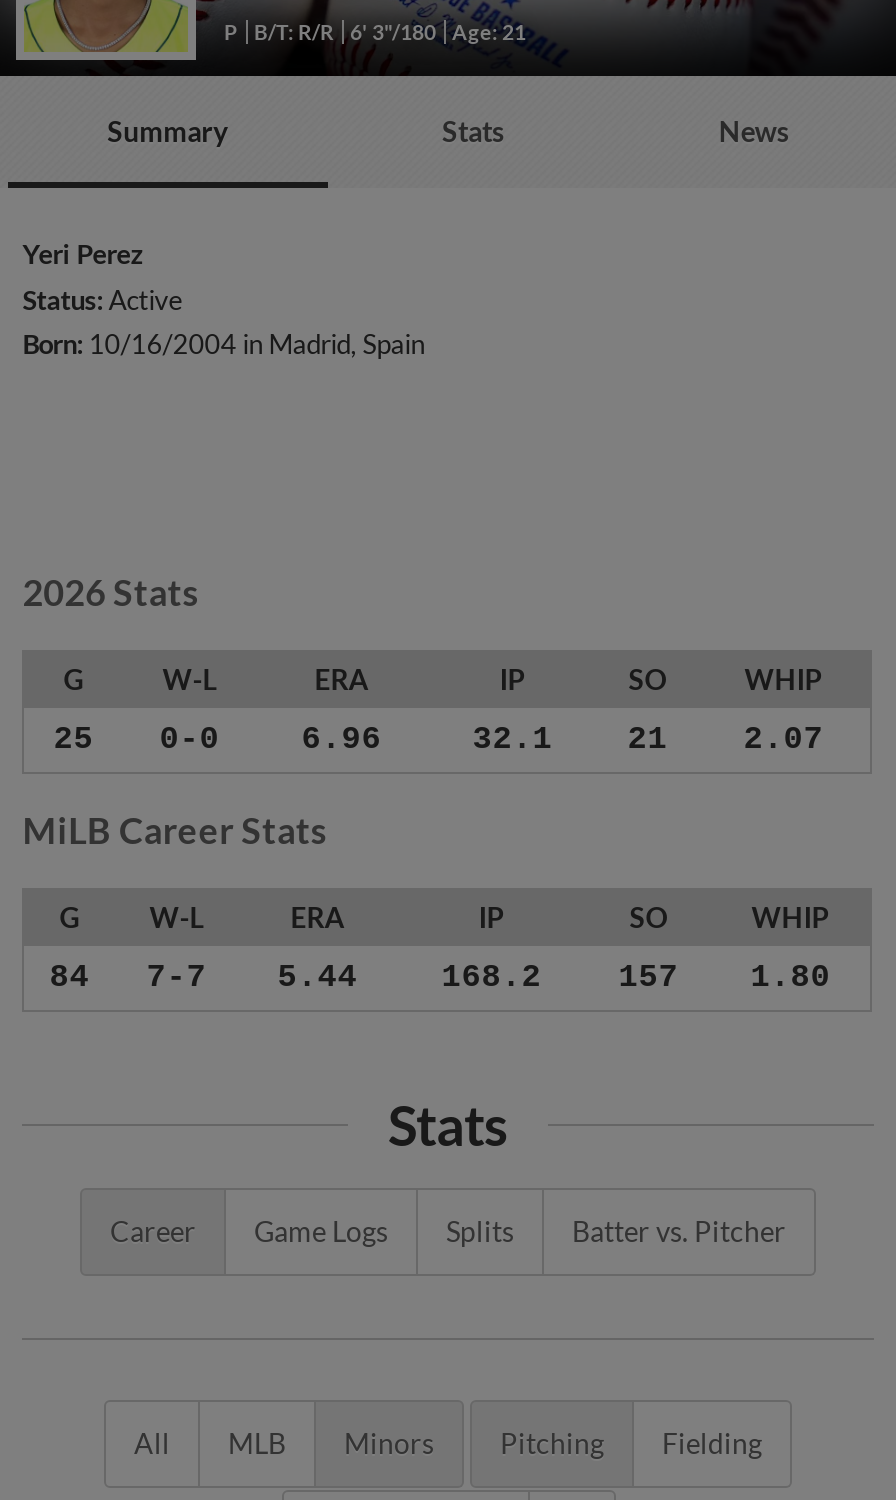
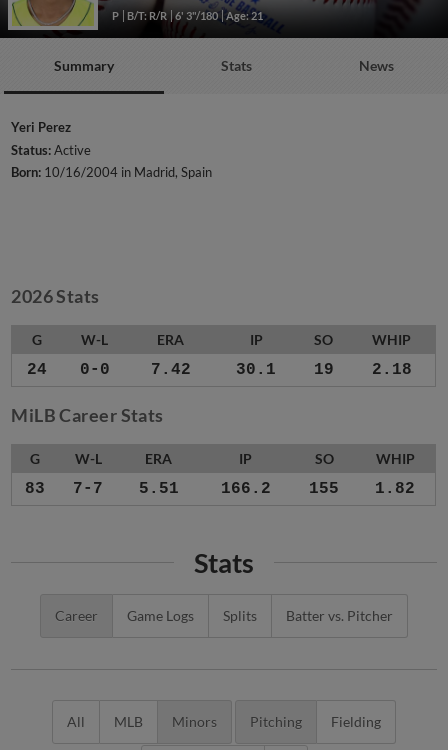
- 25 0-0
+ 24 0-0

- 6.96
+ 7.42

- 32.1
+ 30.1

- 21
+ 19

- 2.07
+ 2.18

- 84
+ 83

- 5.44
+ 5.51

- 168.2
+ 166.2

- 157
+ 155

- 1.80
+ 1.82
